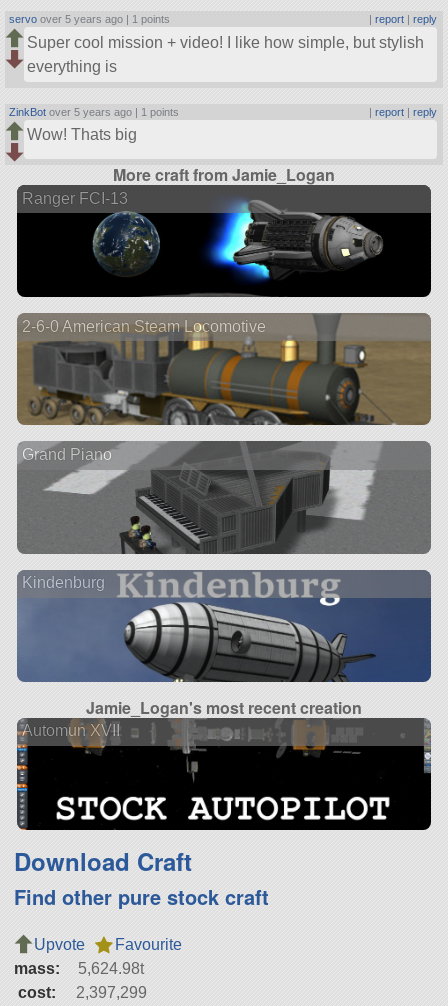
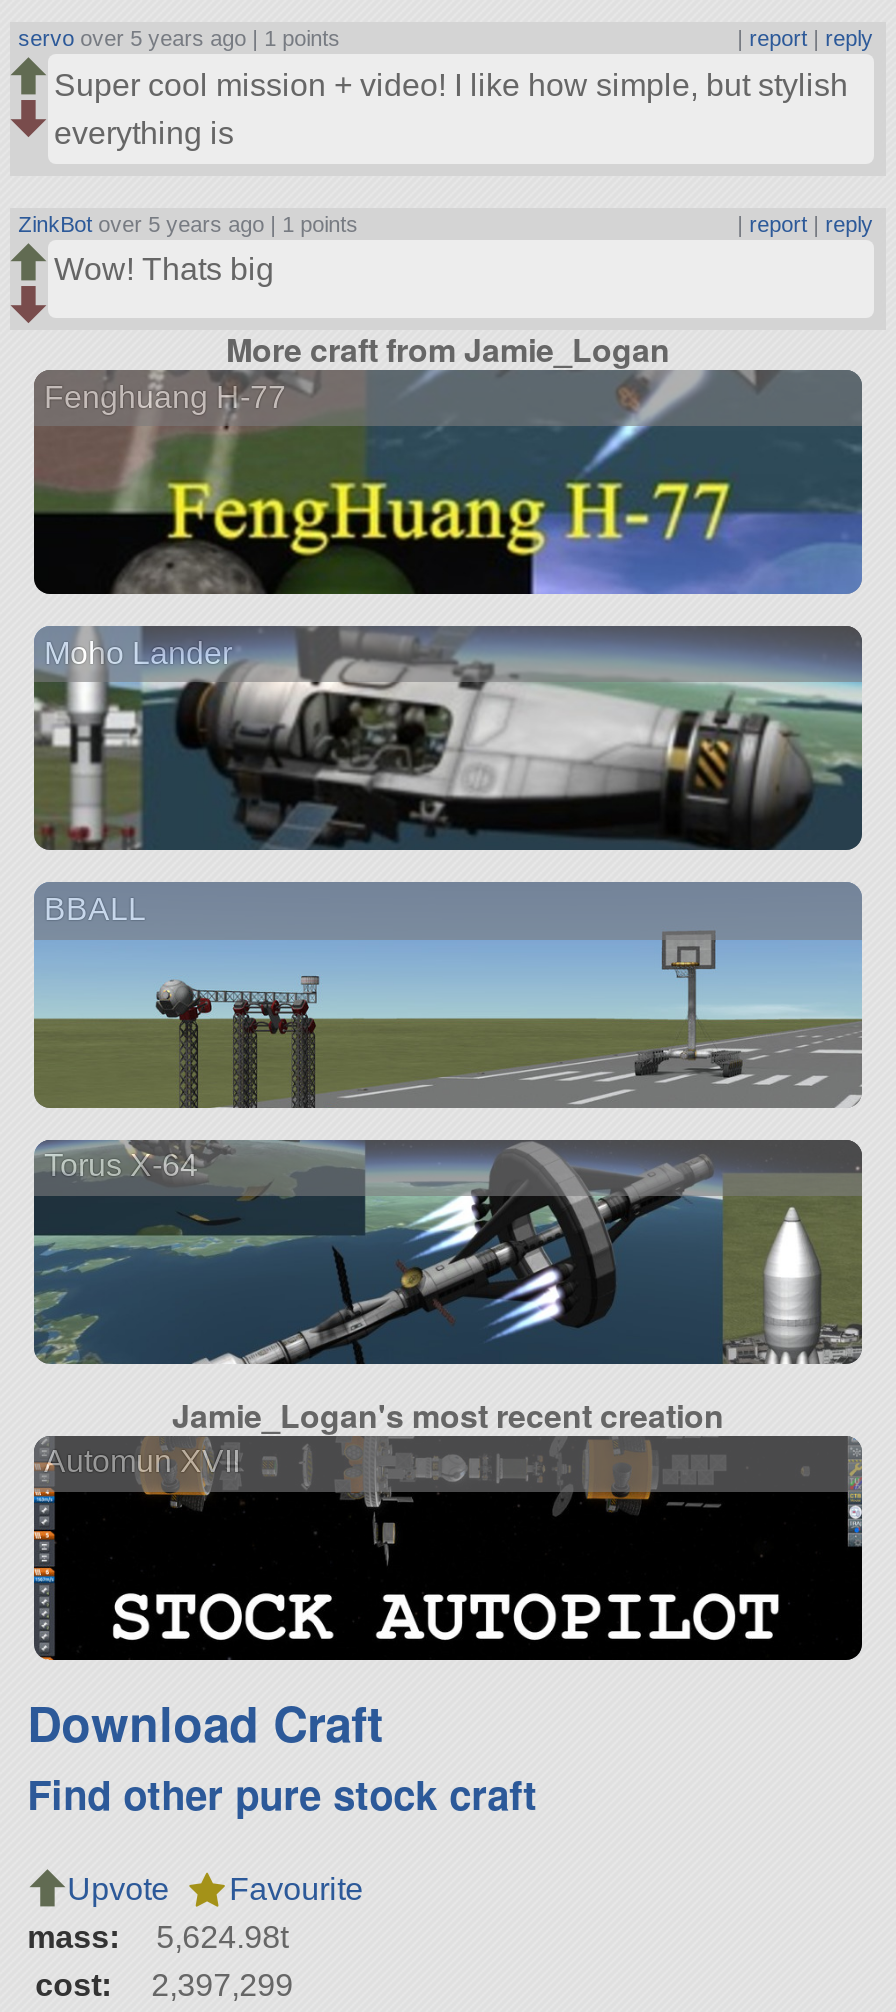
- [image]
- Ranger FCI-13
+ [image]
+ Fenghuang H-77

- [image]
- 2-6-0 American Steam Locomotive
+ [image]
+ Moho Lander

- [image]
- Grand Piano
+ [image]
+ BBALL

- [image]
- Kindenburg
+ [image]
+ Torus X-64
